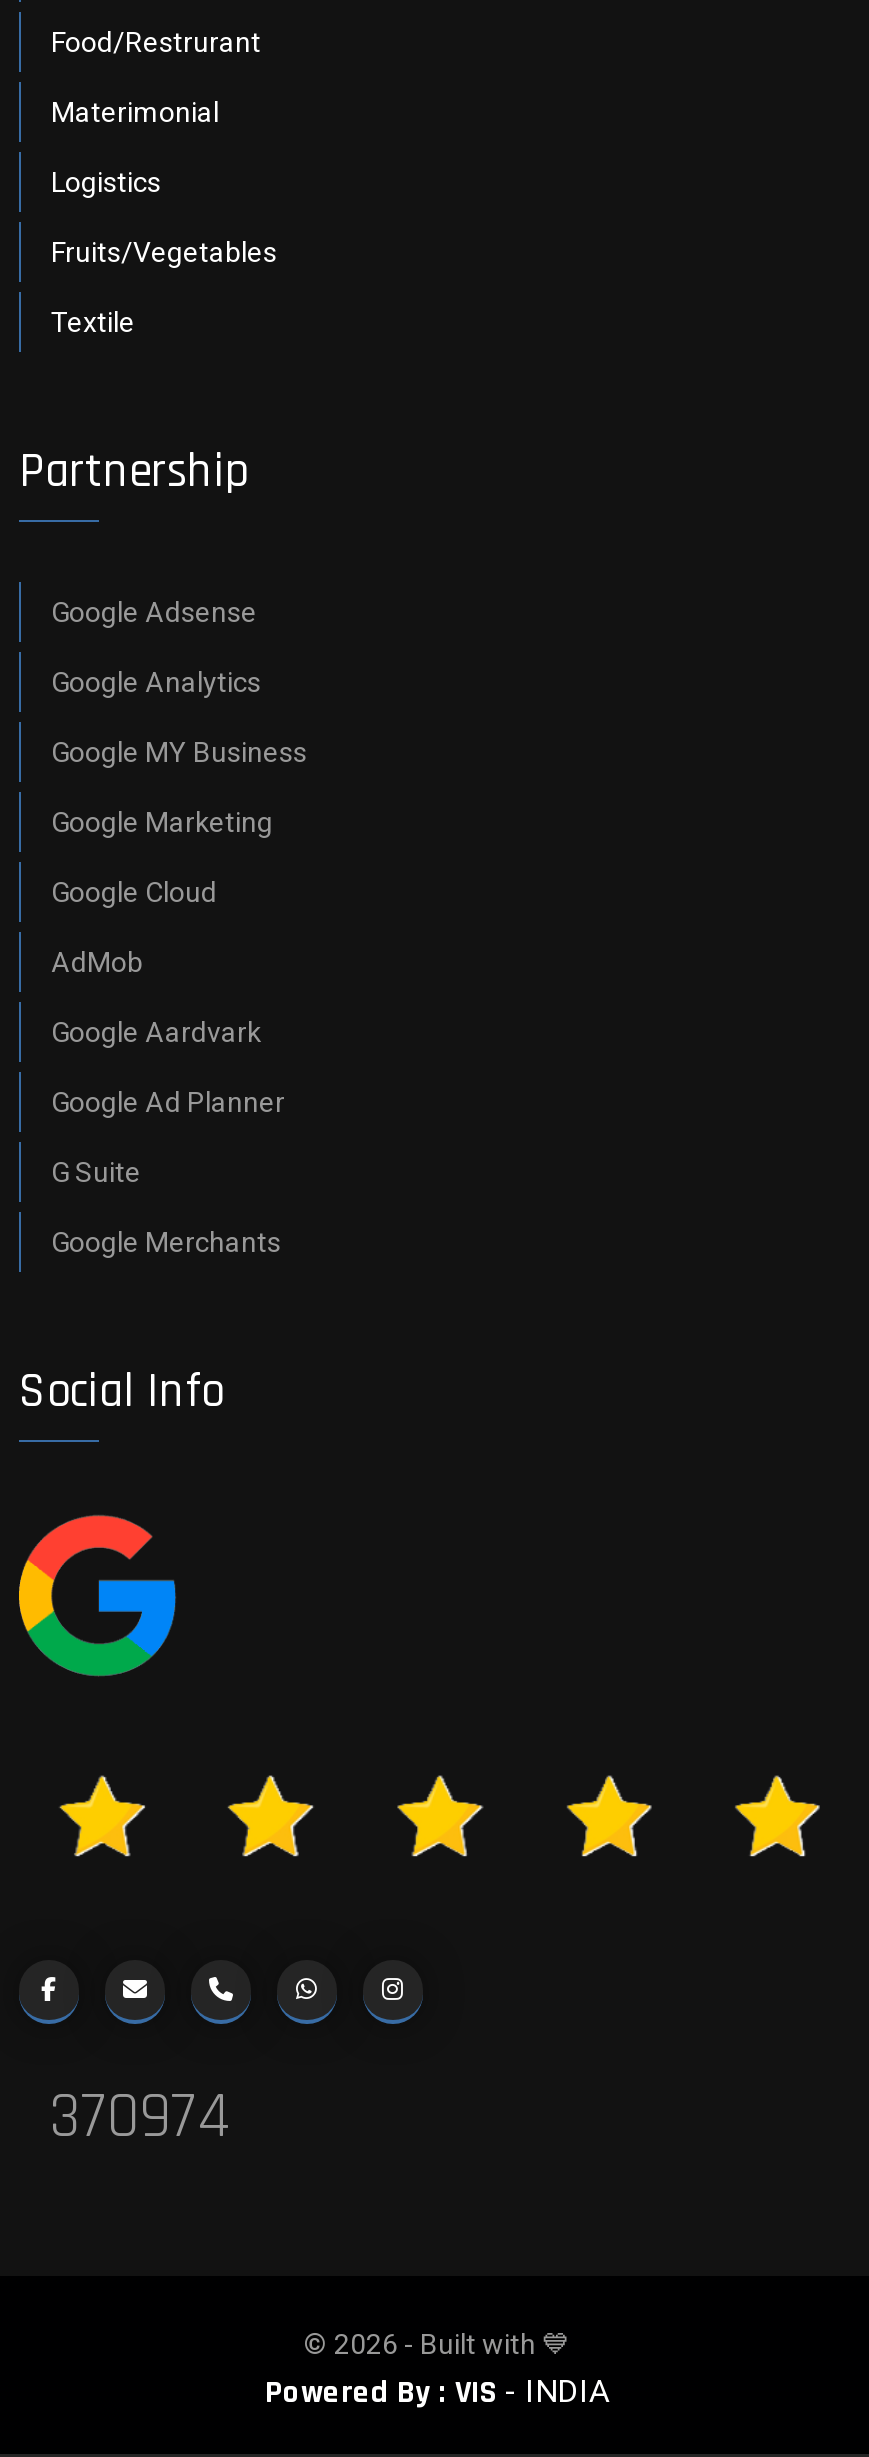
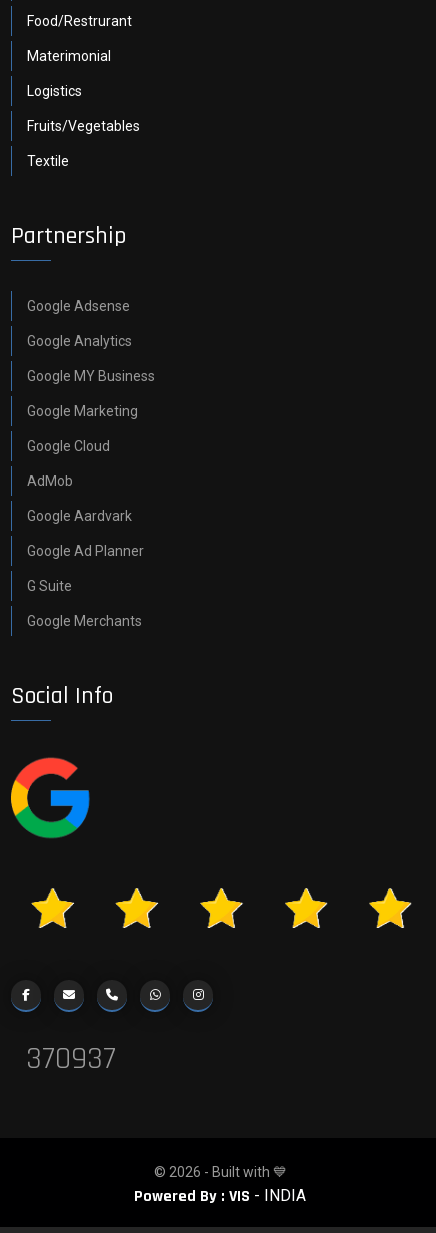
- 370974
+ 370937
